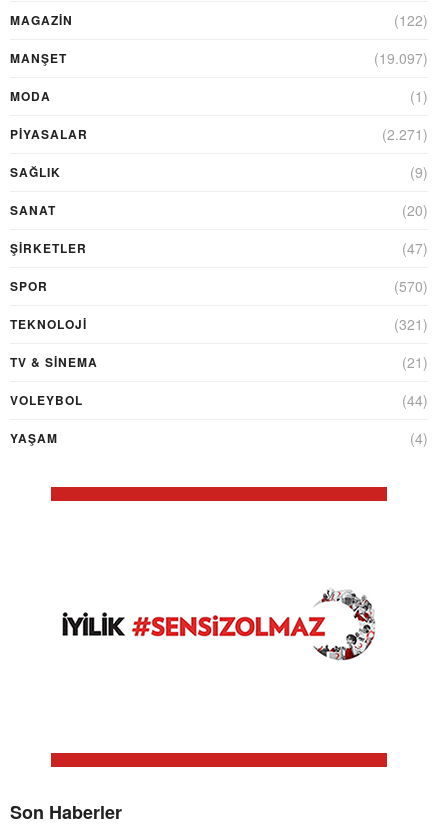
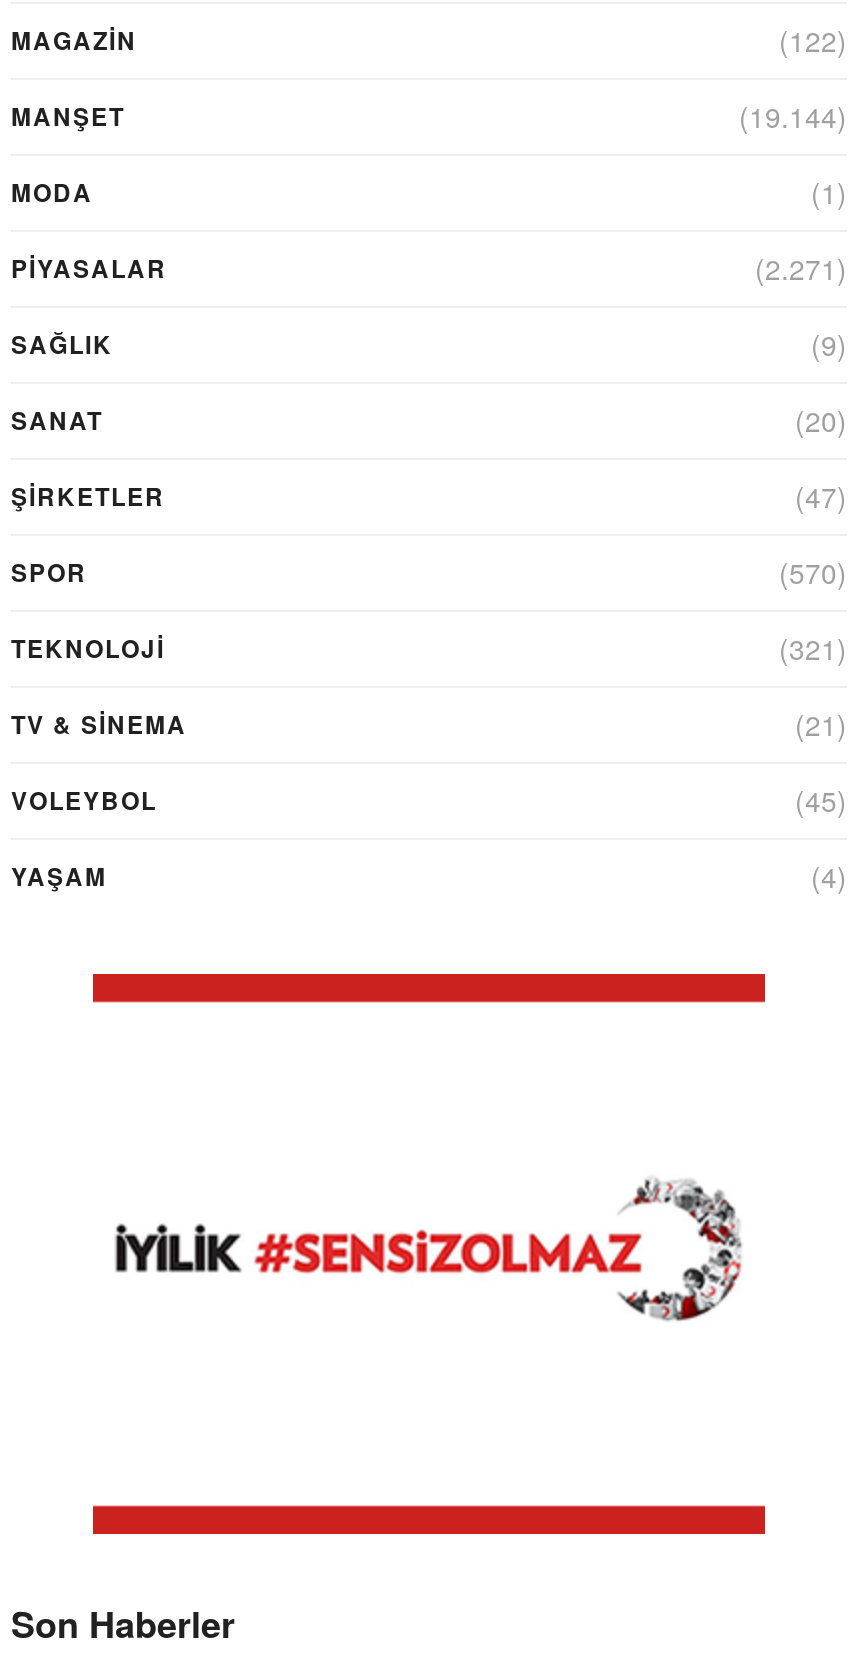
- (19.097)
+ (19.144)

- (44)
+ (45)
